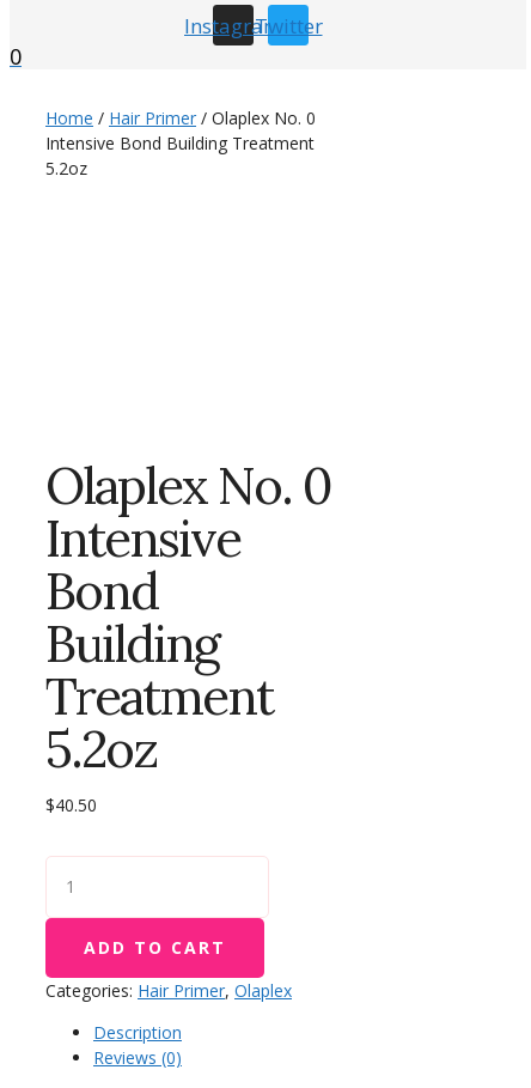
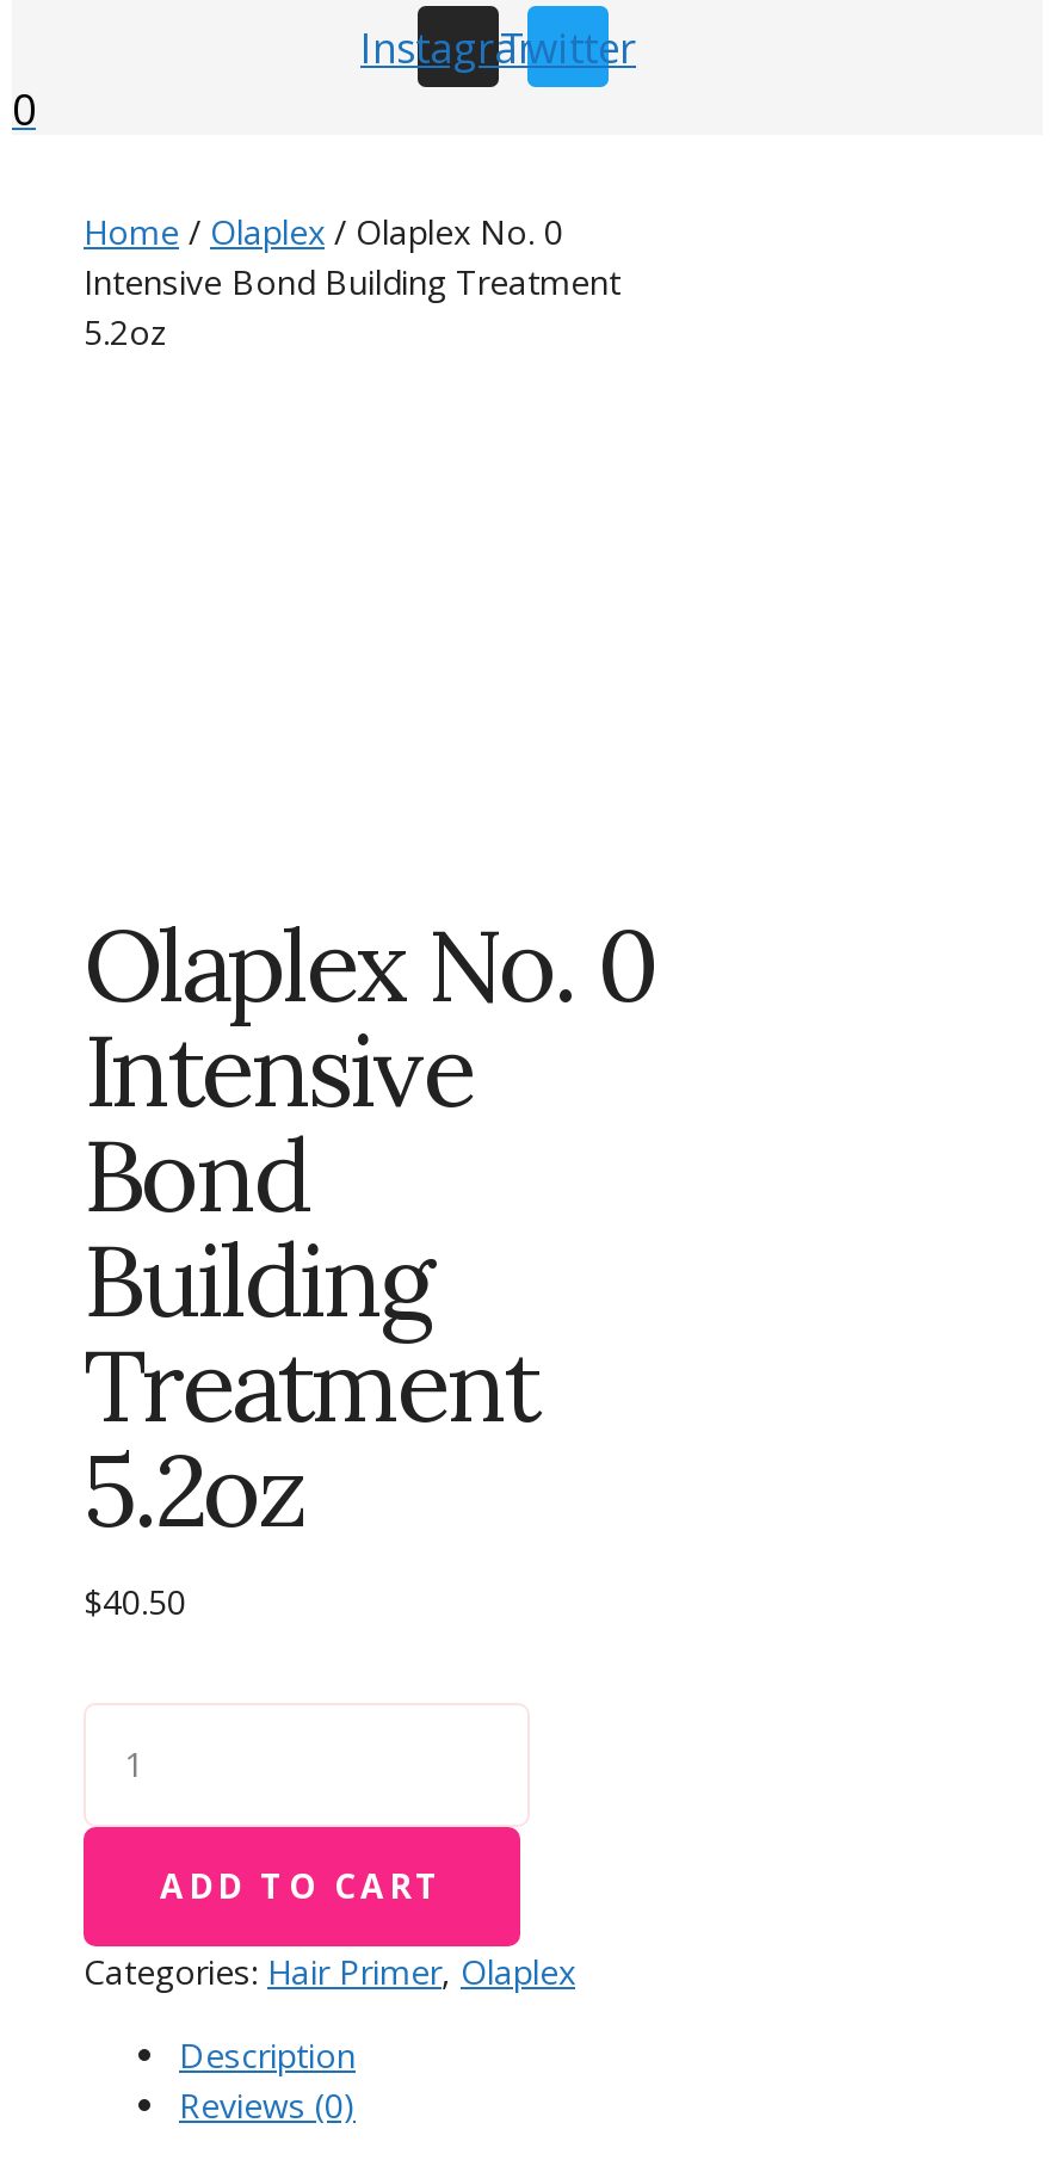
- Home / Hair Primer / Olaplex No. 0
+ Home / Olaplex / Olaplex No. 0
